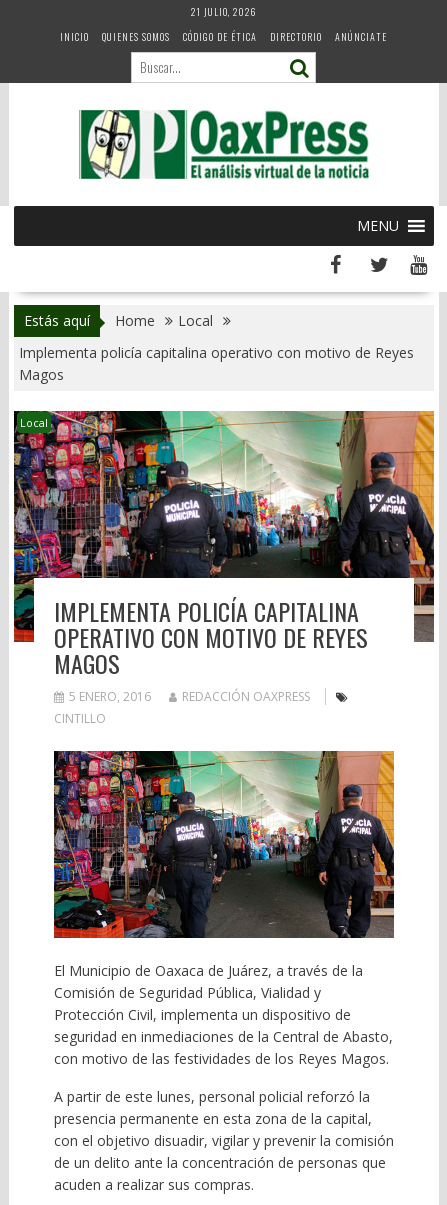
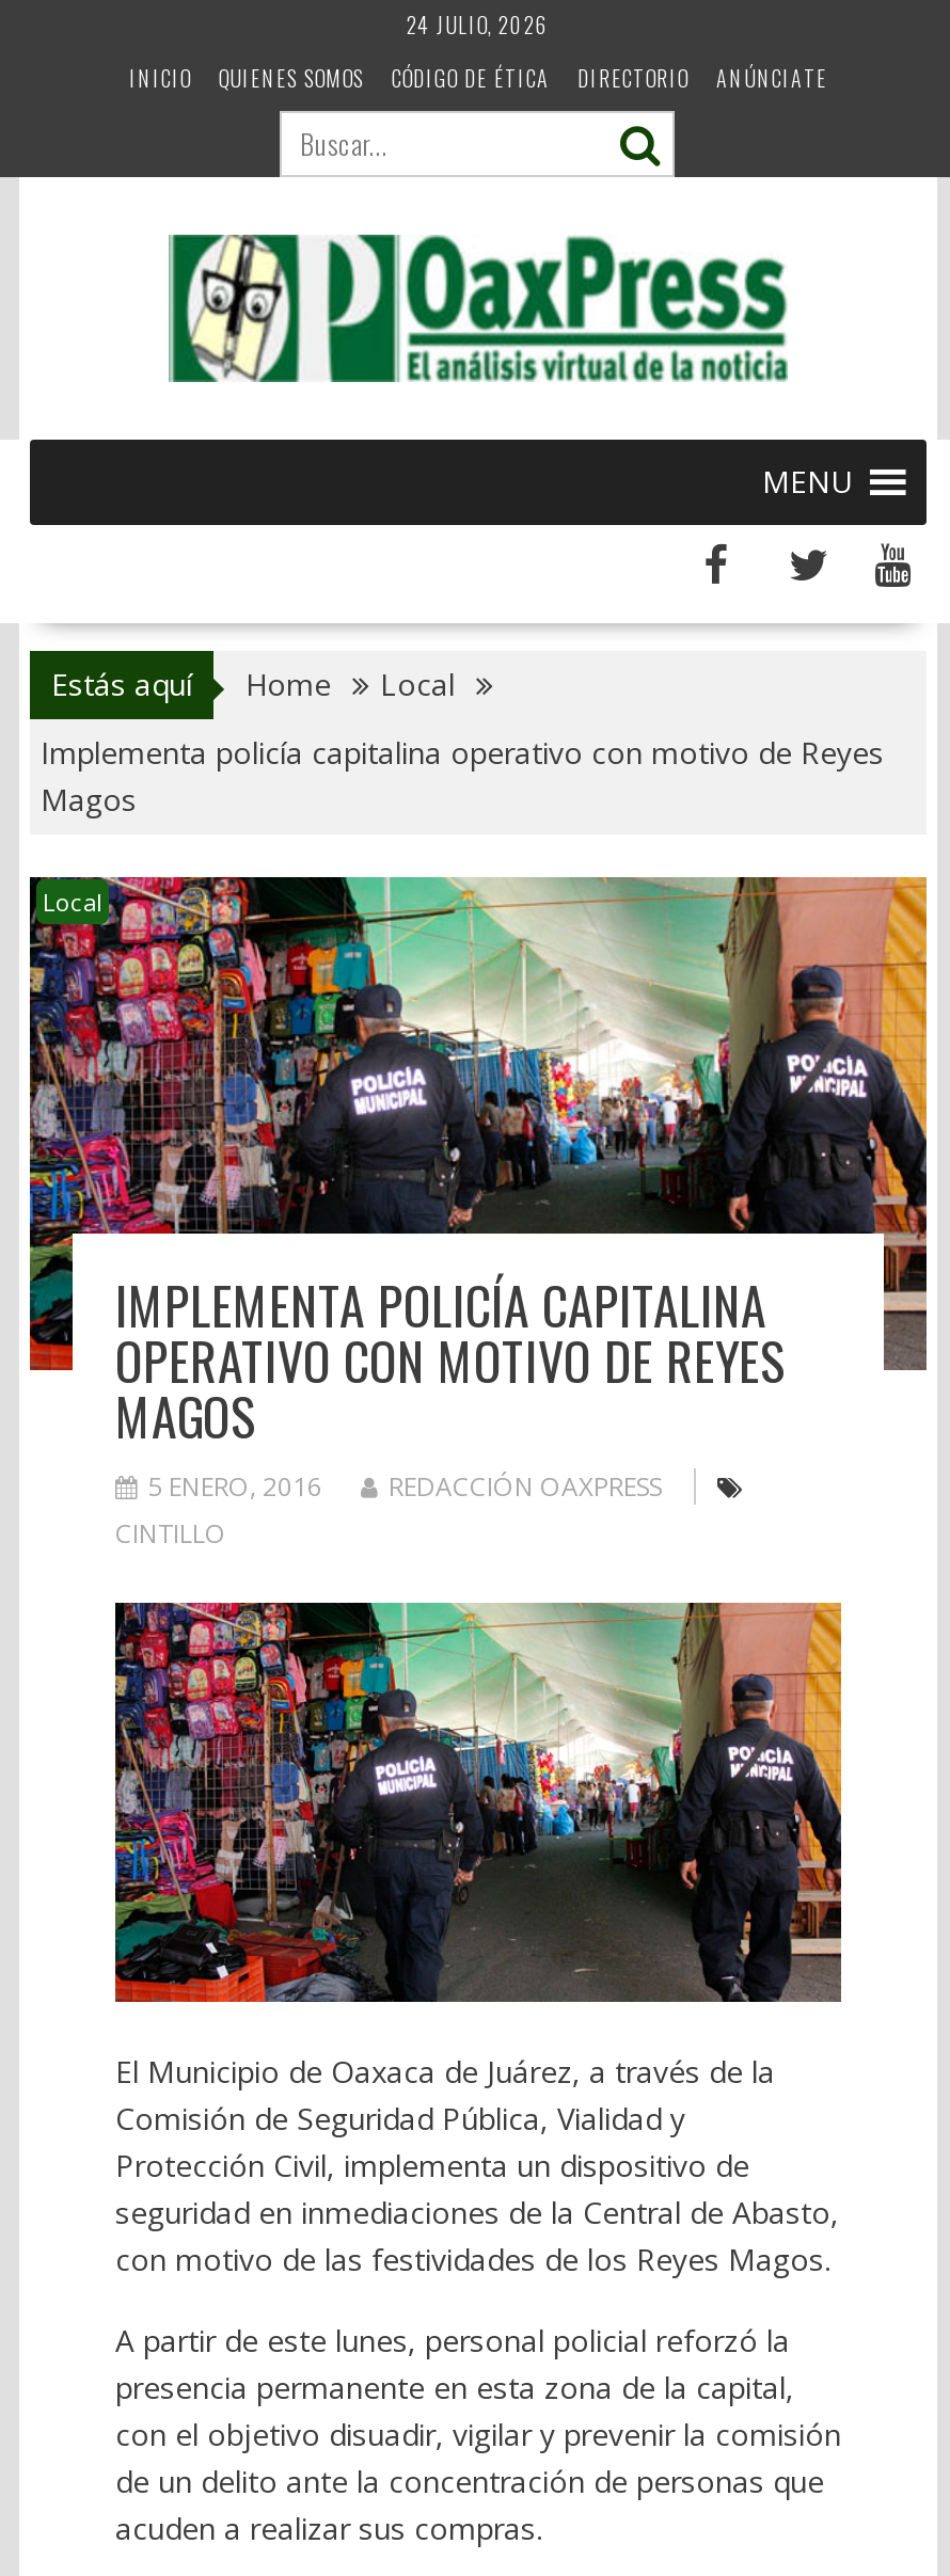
- 21 JULIO, 2026
+ 24 JULIO, 2026
